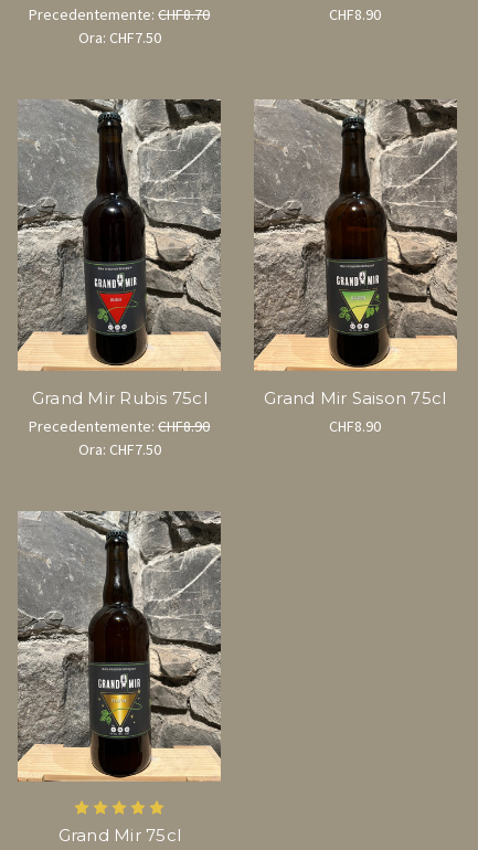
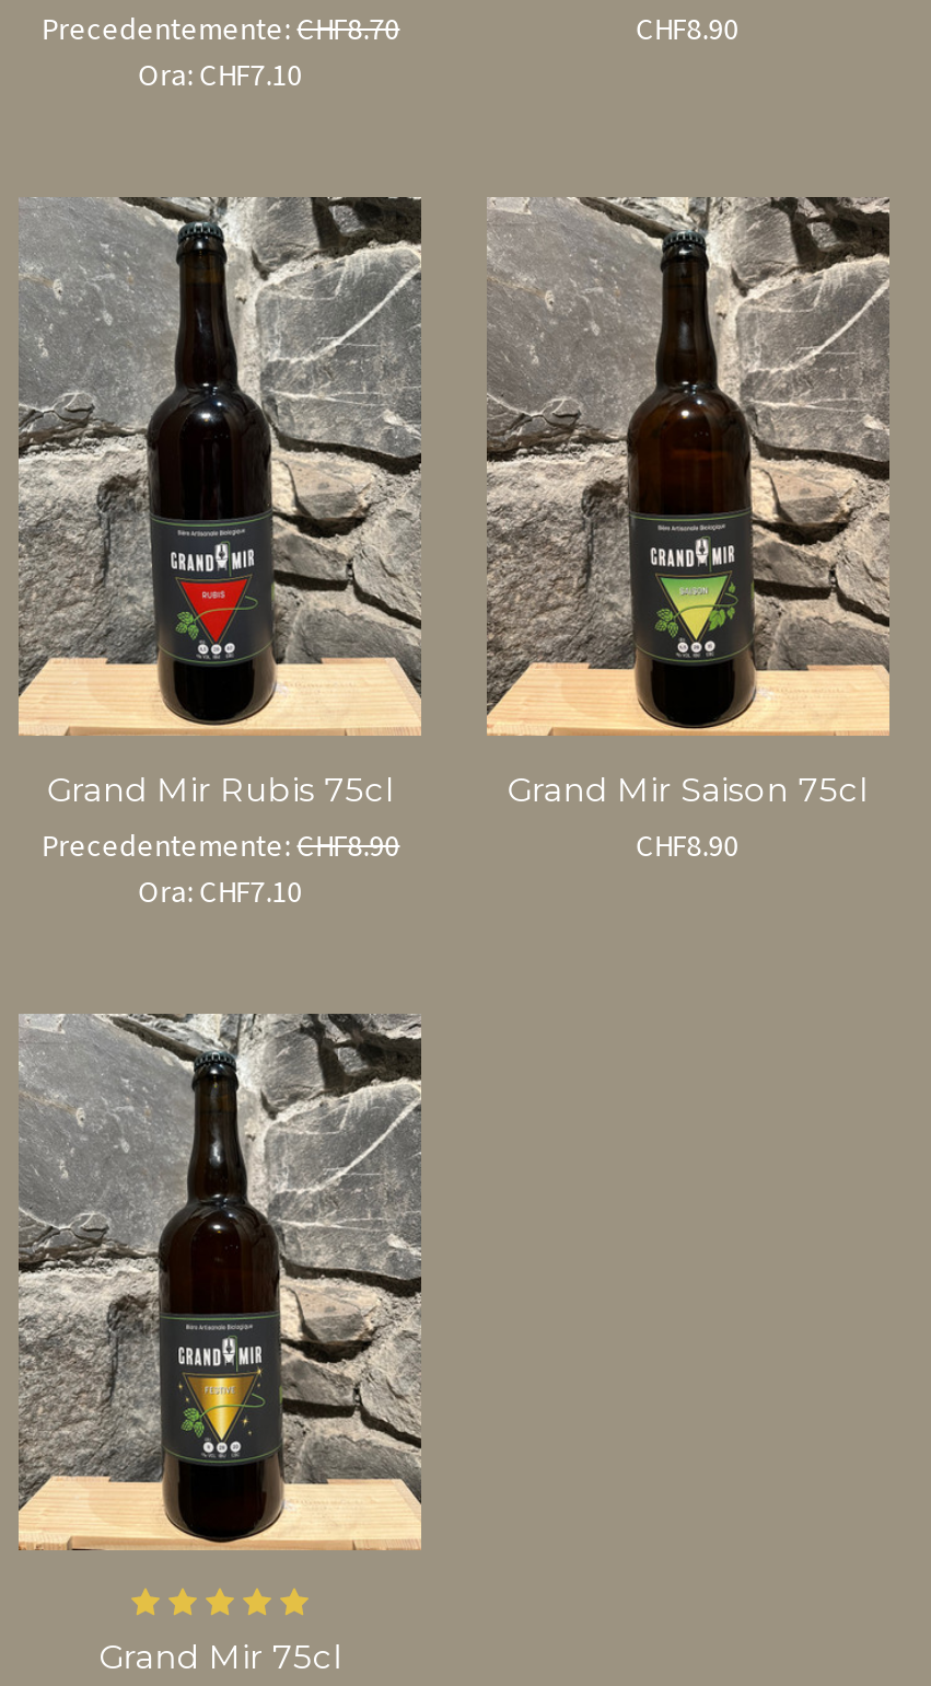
- Ora: CHF7.50
+ Ora: CHF7.10

- Ora: CHF7.50
+ Ora: CHF7.10
